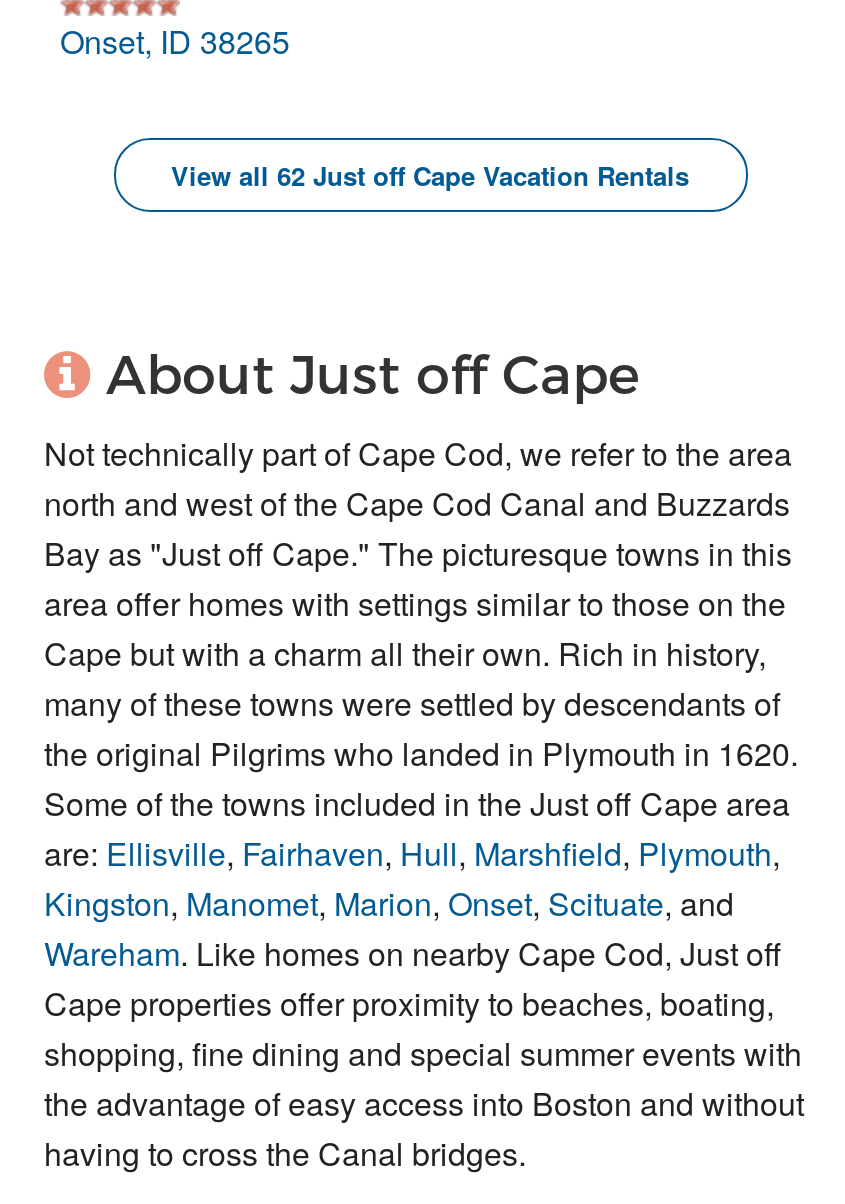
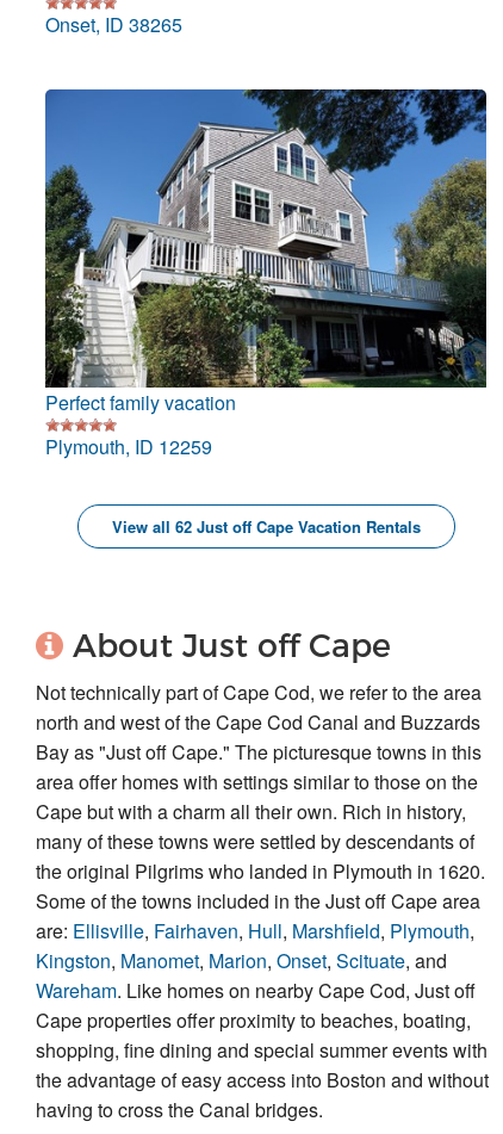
+ [image]
+ Perfect family vacation
+ Plymouth, ID 12259
